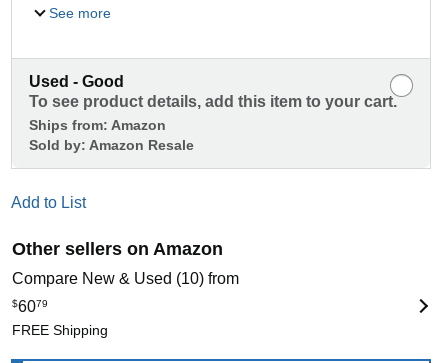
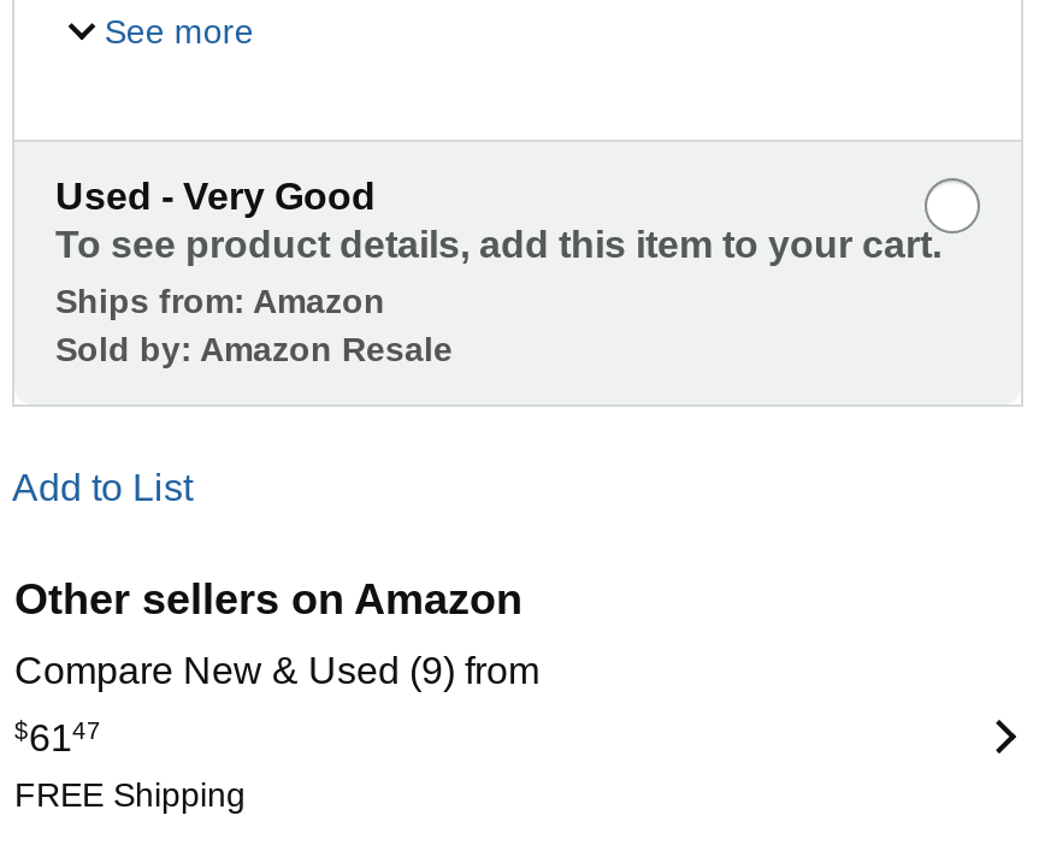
- Used - Good
+ Used - Very Good

- Compare New & Used (10) from
+ Compare New & Used (9) from

- $6079
+ $6147
